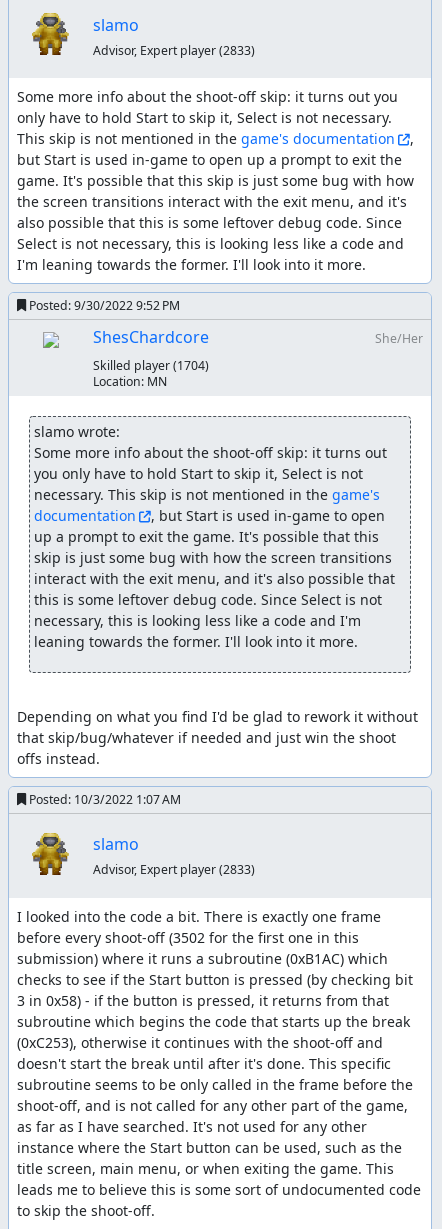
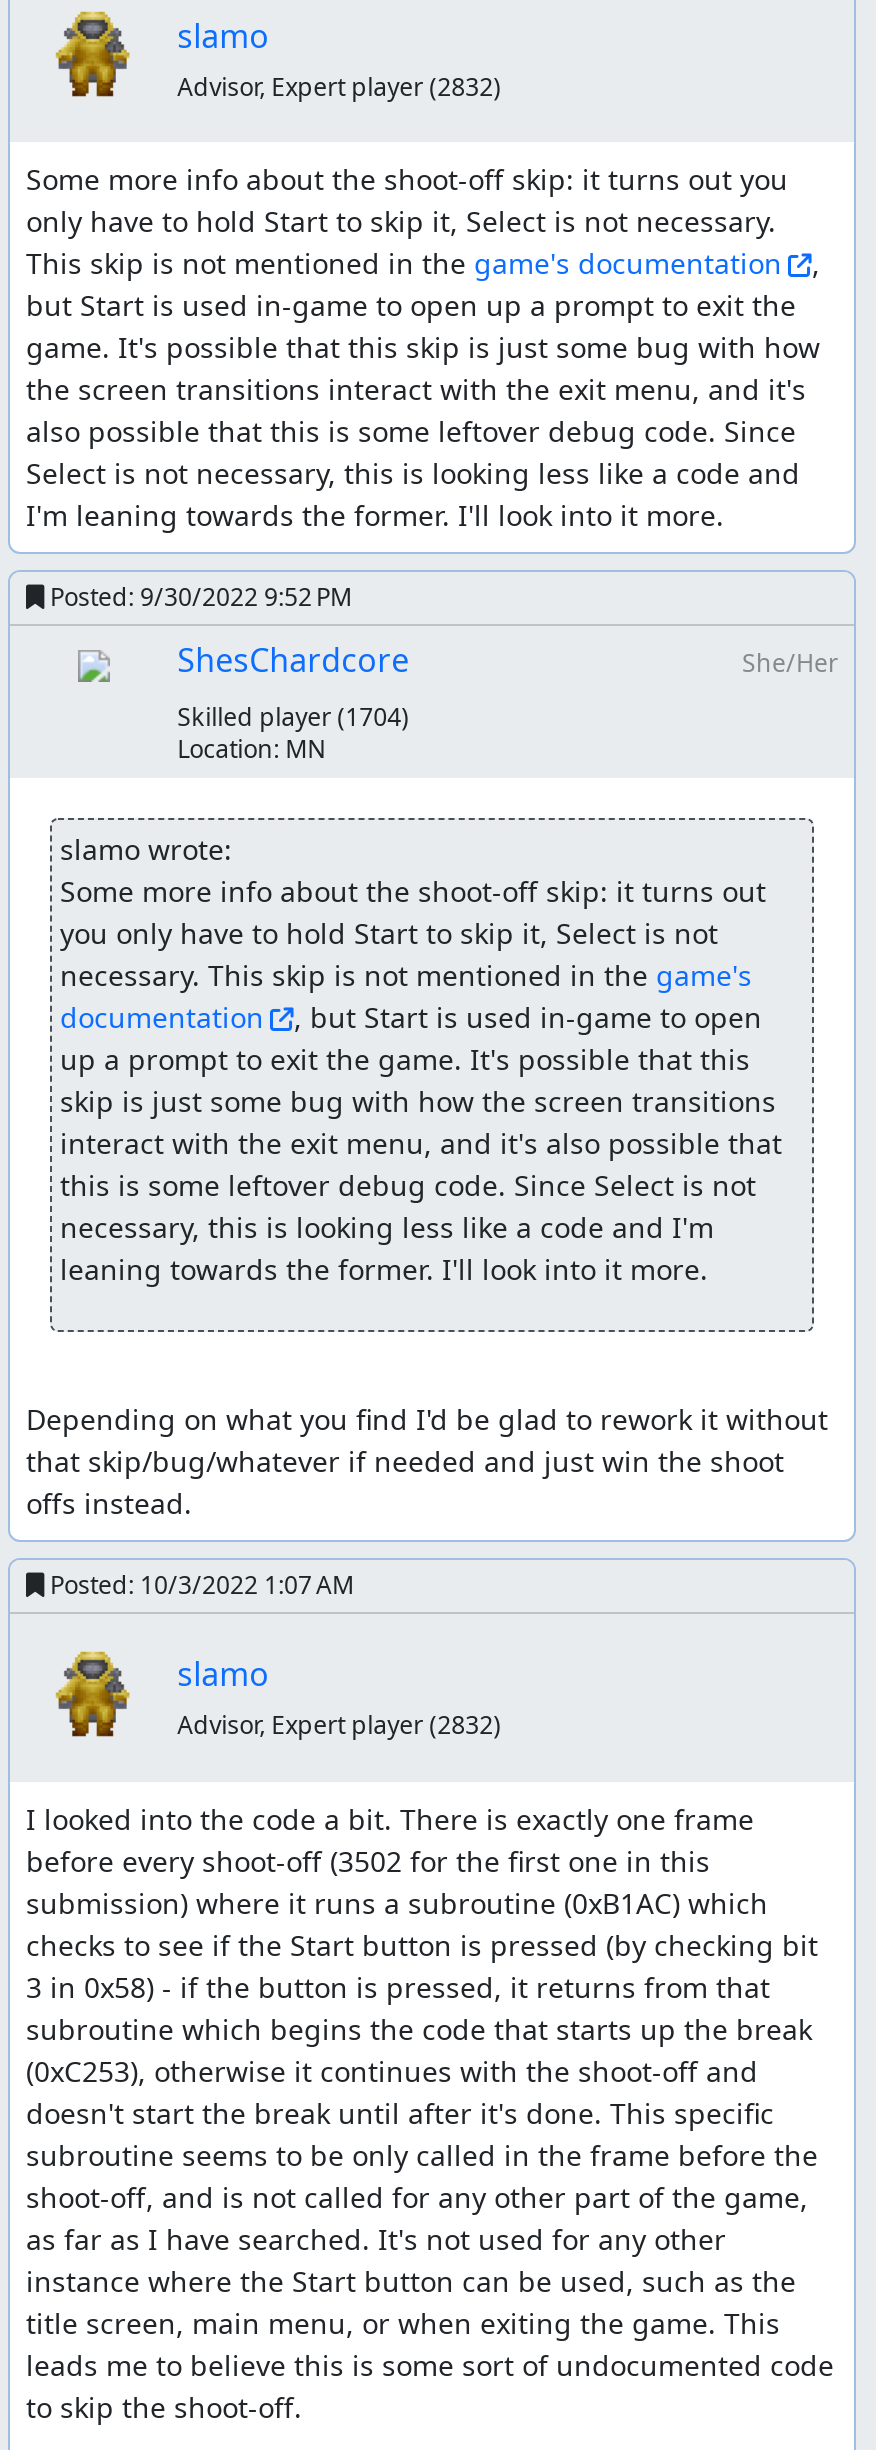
- Advisor, Expert player (2833)
+ Advisor, Expert player (2832)

- Advisor, Expert player (2833)
+ Advisor, Expert player (2832)
